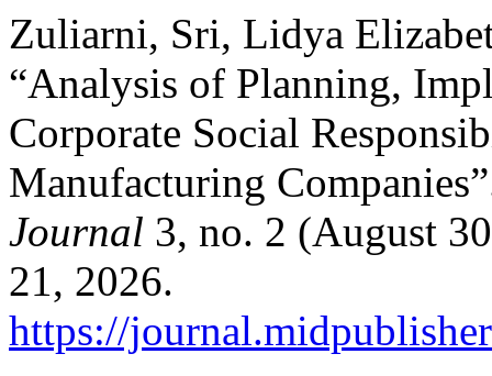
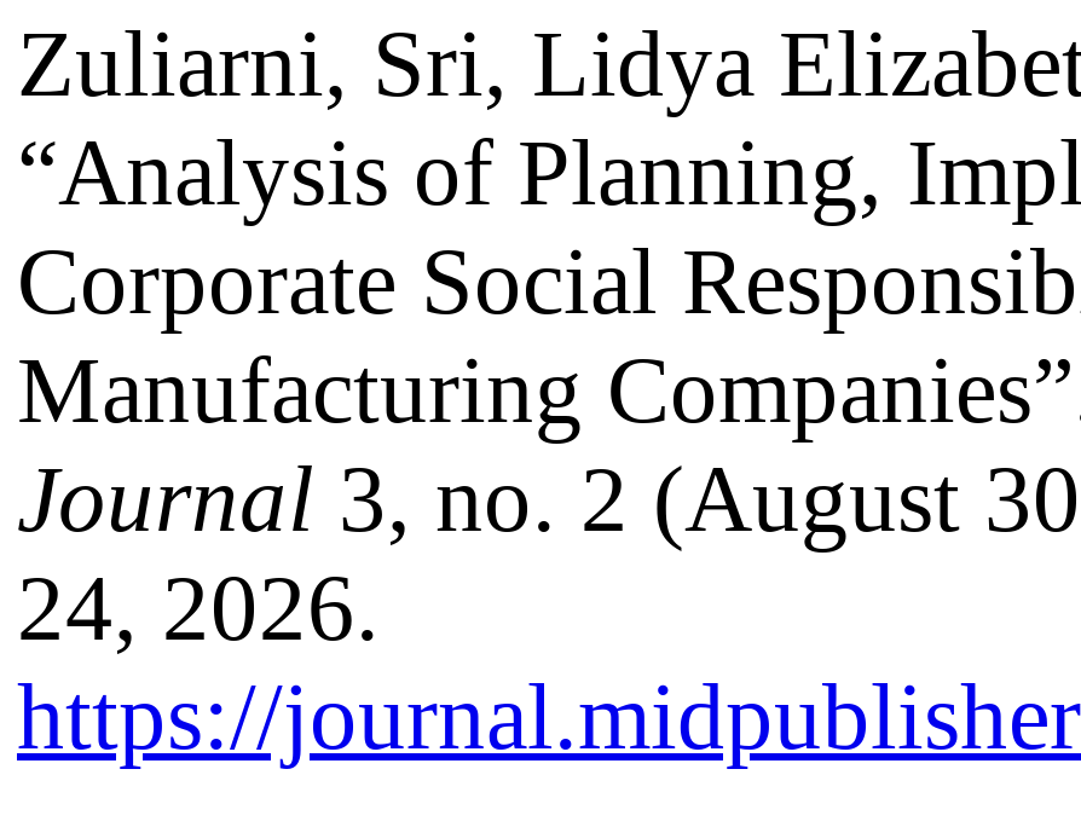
- 21, 2026.
+ 24, 2026.
